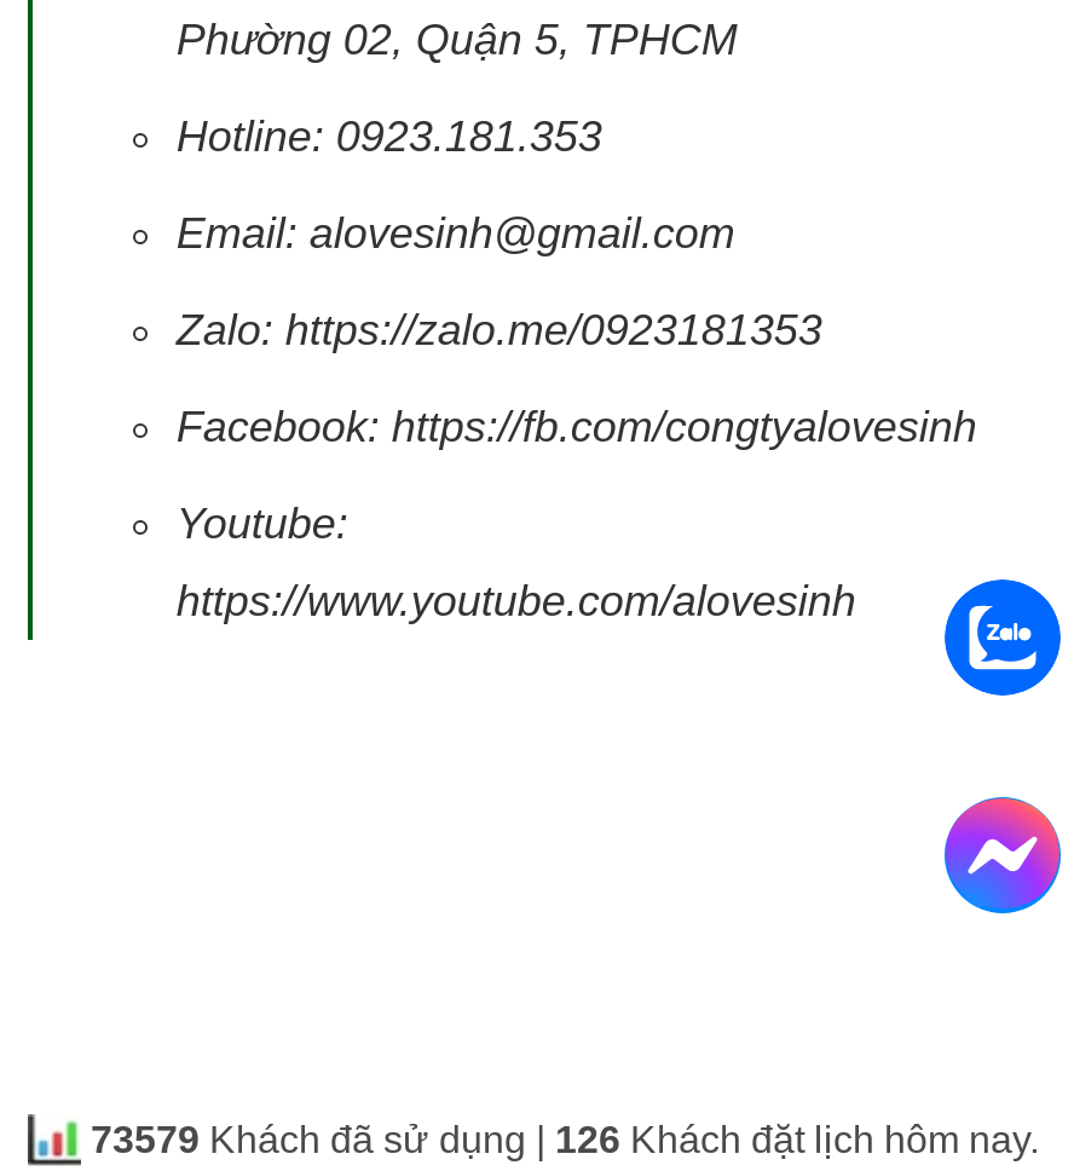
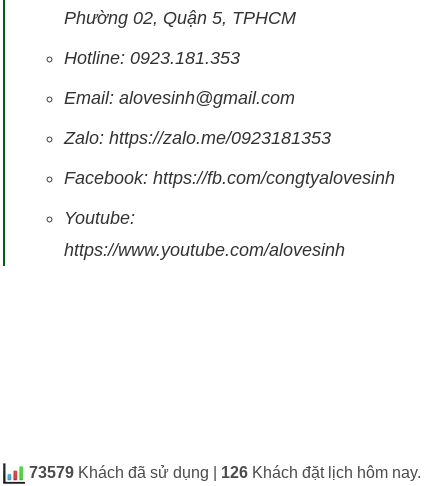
- [image]

- [image]
